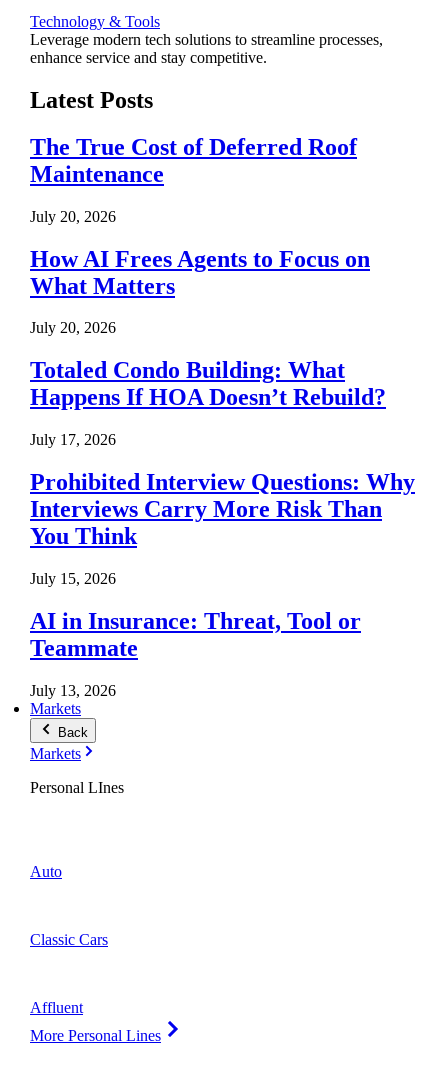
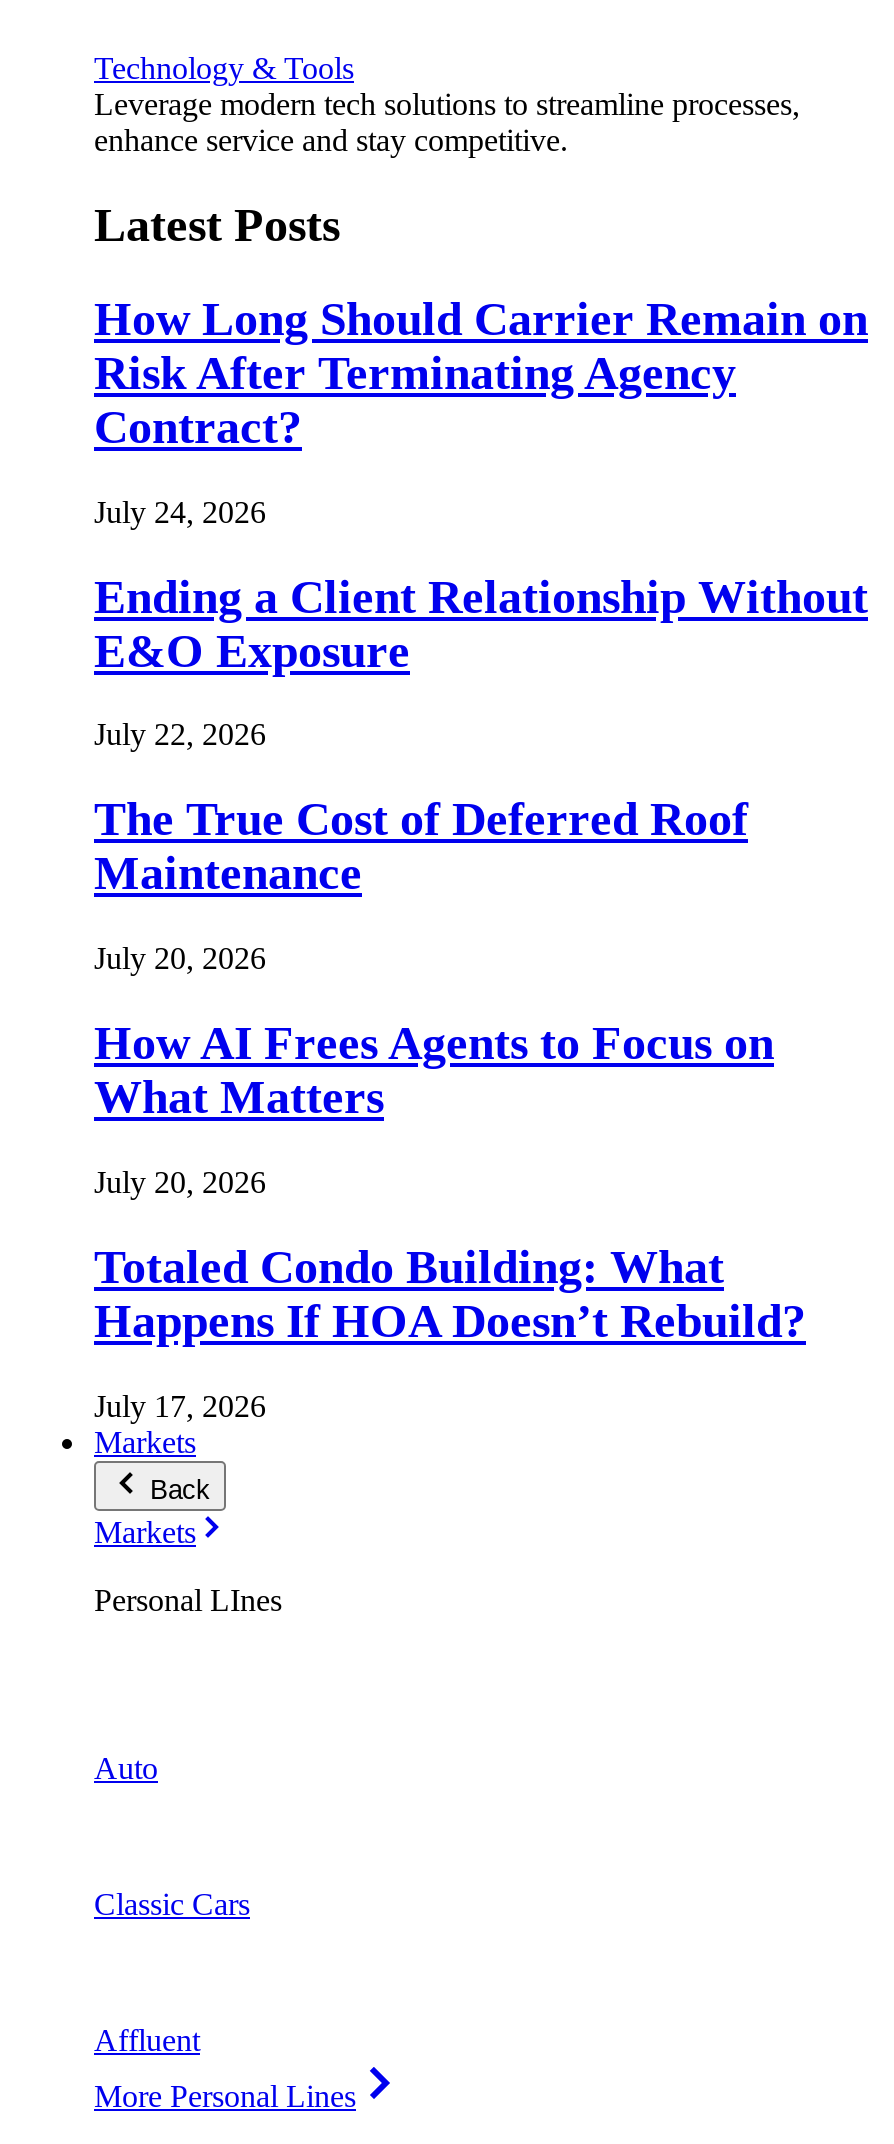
+ How Long Should Carrier Remain on
+ Risk After Terminating Agency
+ Contract?
+ July 24, 2026
+ Ending a Client Relationship Without
+ E&O Exposure
+ July 22, 2026

moved down: The True Cost of Deferred Roof | Maintenance | July 20, 2026 | ... | Happens If HOA Doesn’t Rebuild? | July 17, 2026

- Prohibited Interview Questions: Why
- Interviews Carry More Risk Than
- You Think
- July 15, 2026
- AI in Insurance: Threat, Tool or
- Teammate
- July 13, 2026
